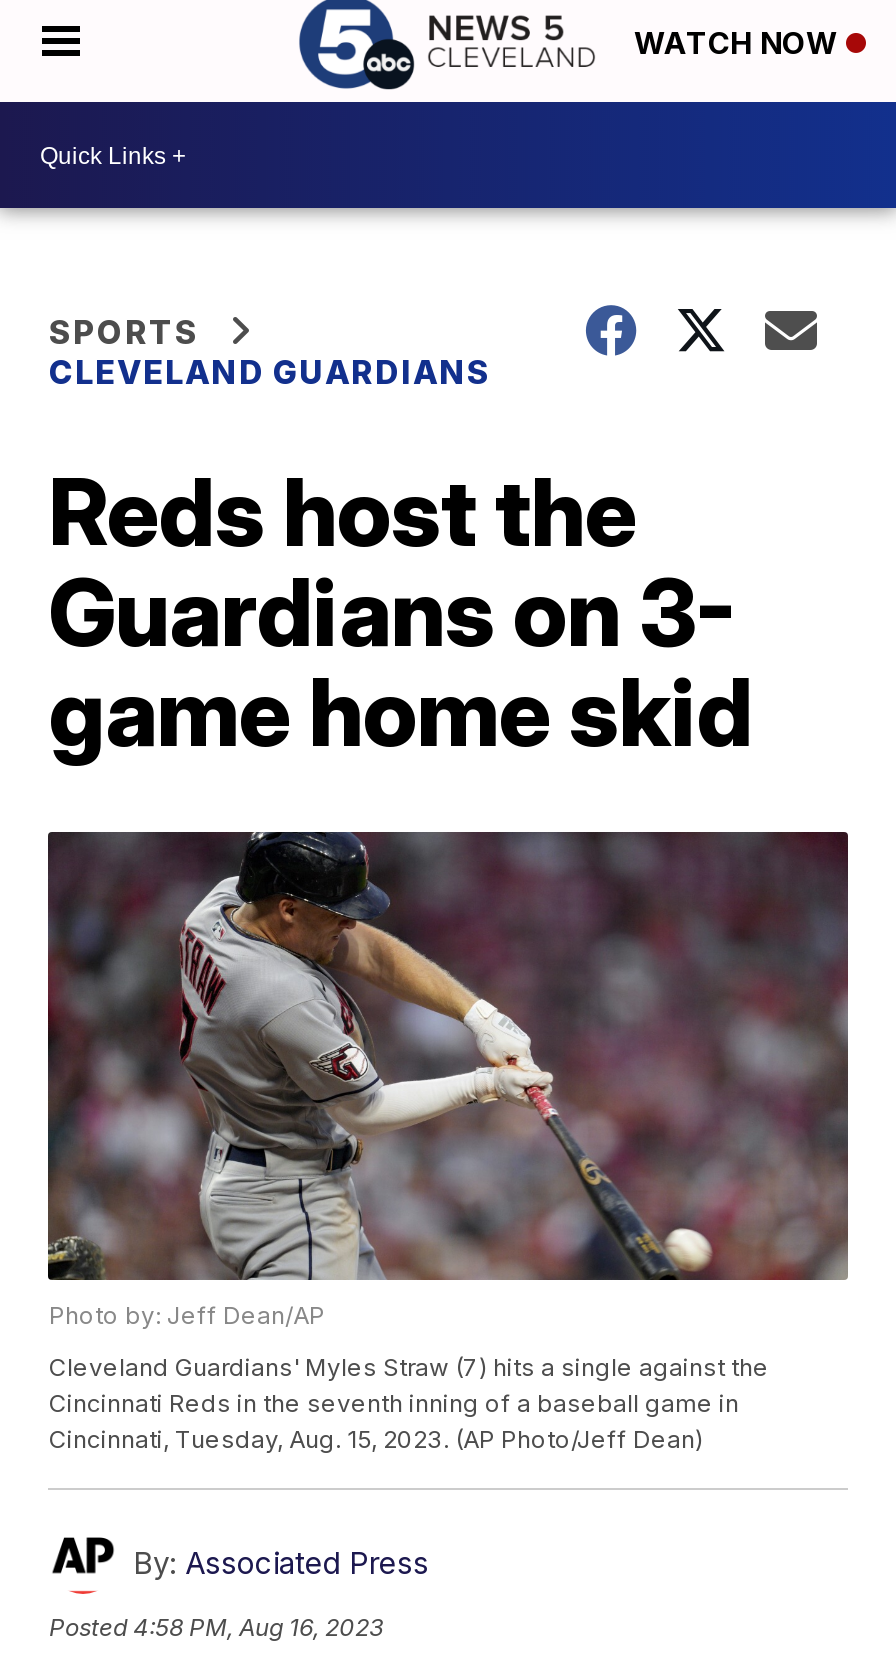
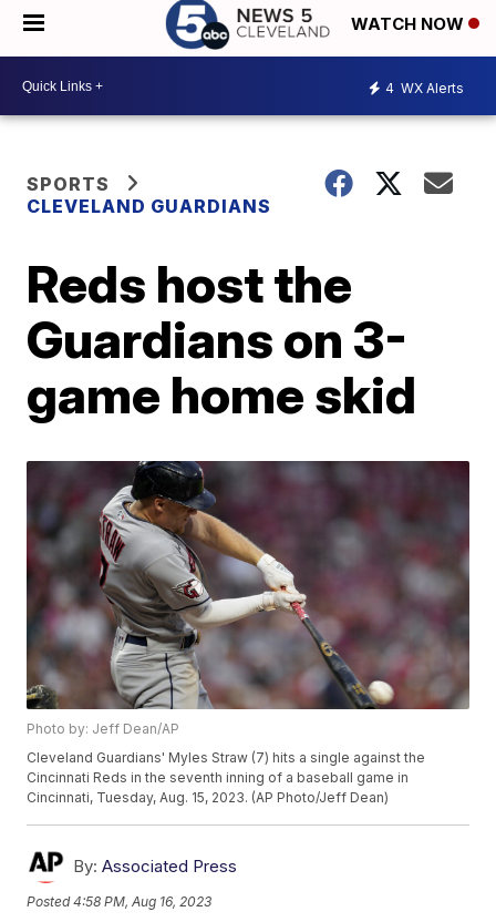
+ 4 WX Alerts
